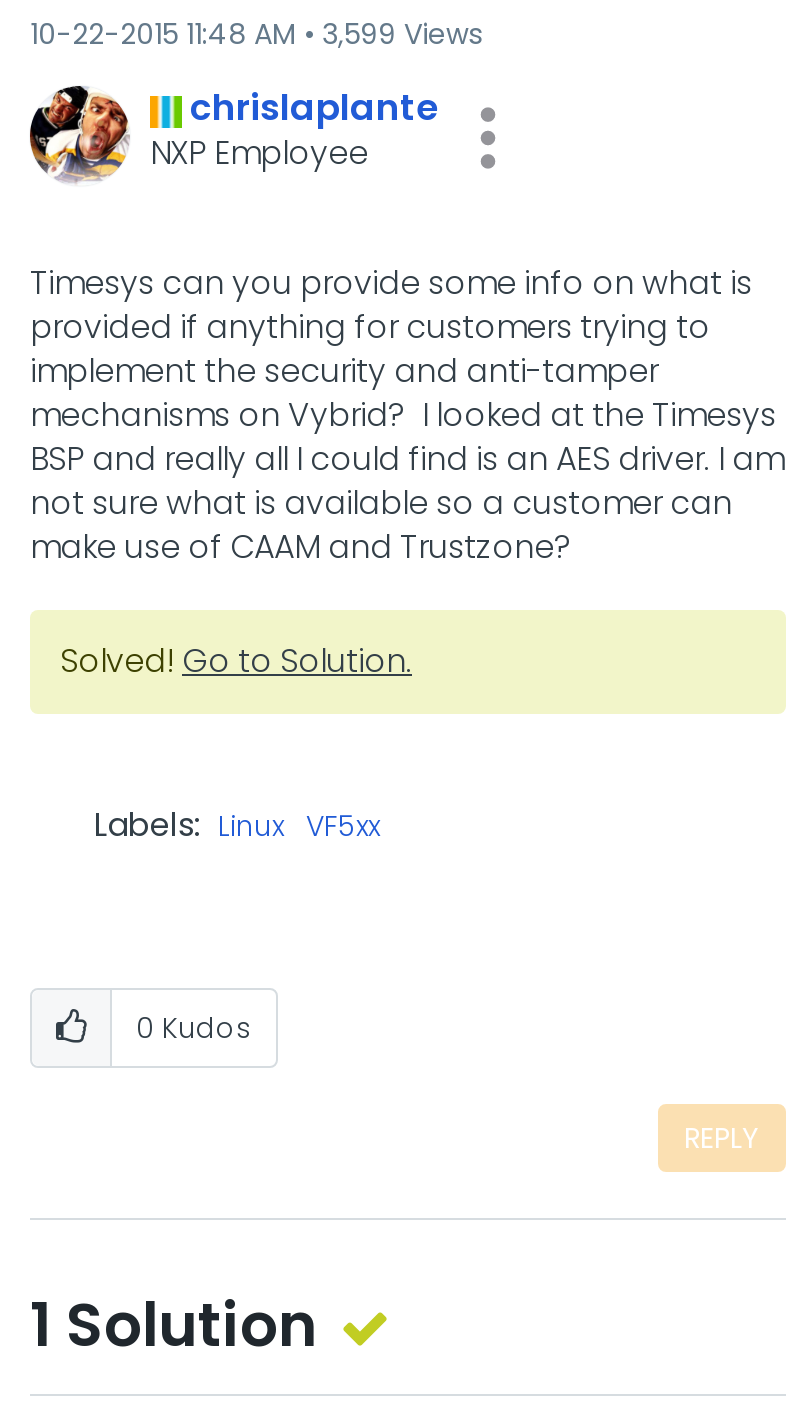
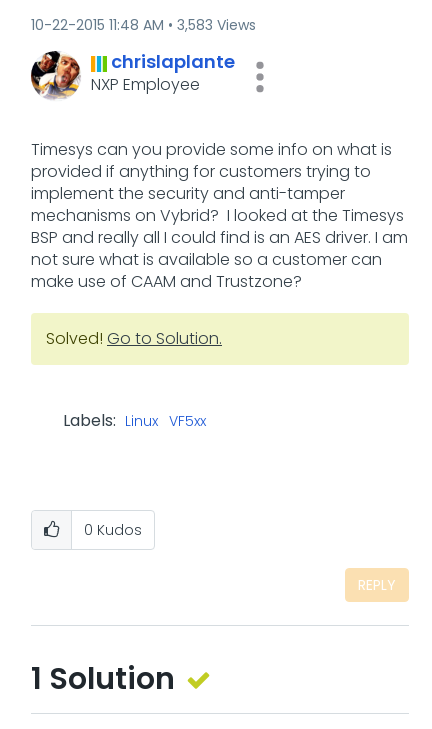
- 10-22-2015 11:48 AM 3,599 Views
+ 10-22-2015 11:48 AM 3,583 Views
